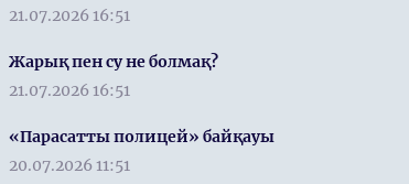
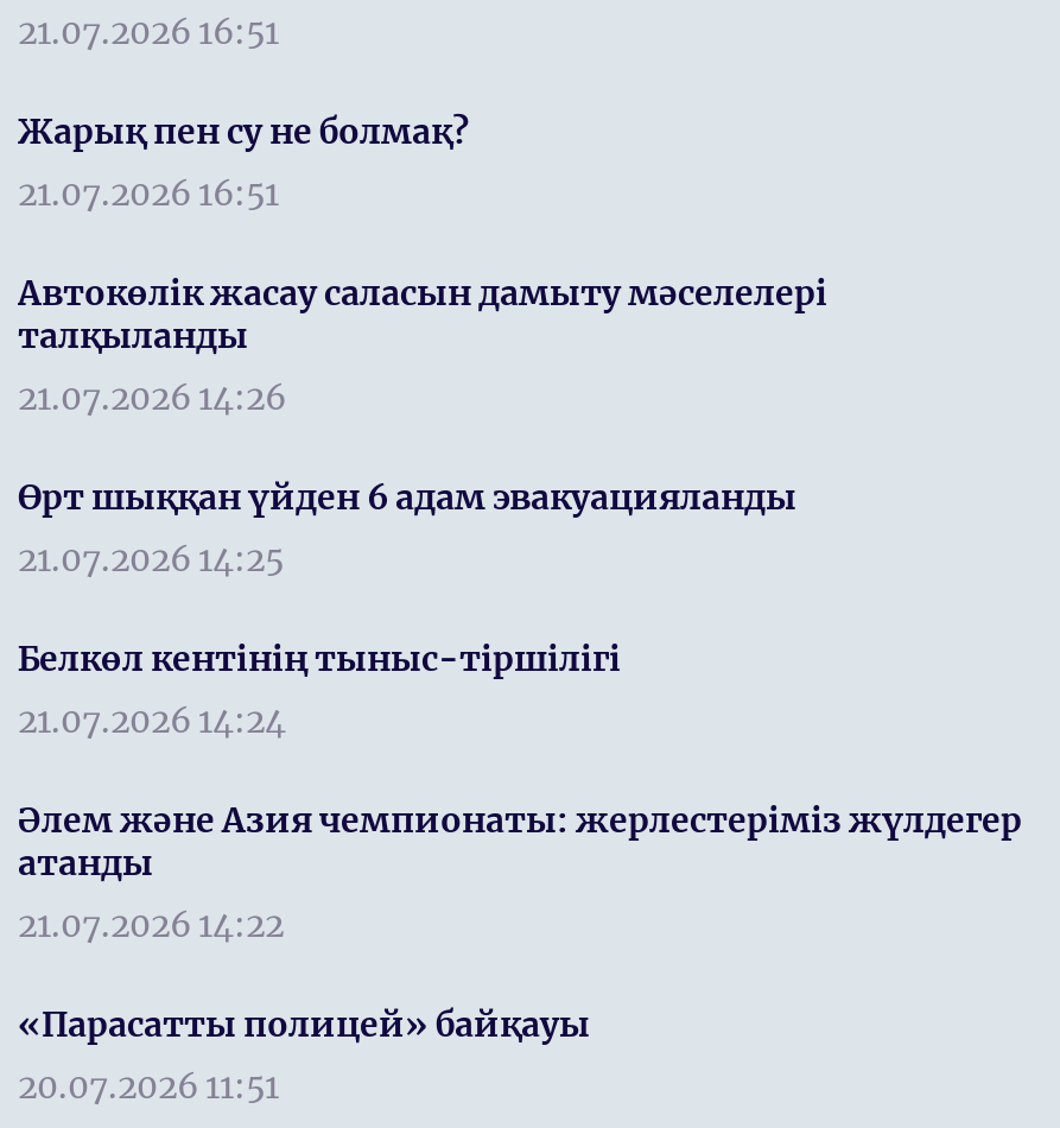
+ Автокөлік жасау саласын дамыту мәселелері
+ талқыланды
+ 21.07.2026 14:26
+ Өрт шыққан үйден 6 адам эвакуацияланды
+ 21.07.2026 14:25
+ Белкөл кентінің тыныс-тіршілігі
+ 21.07.2026 14:24
+ Әлем және Азия чемпионаты: жерлестеріміз жүлдегер
+ атанды
+ 21.07.2026 14:22
